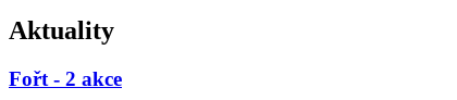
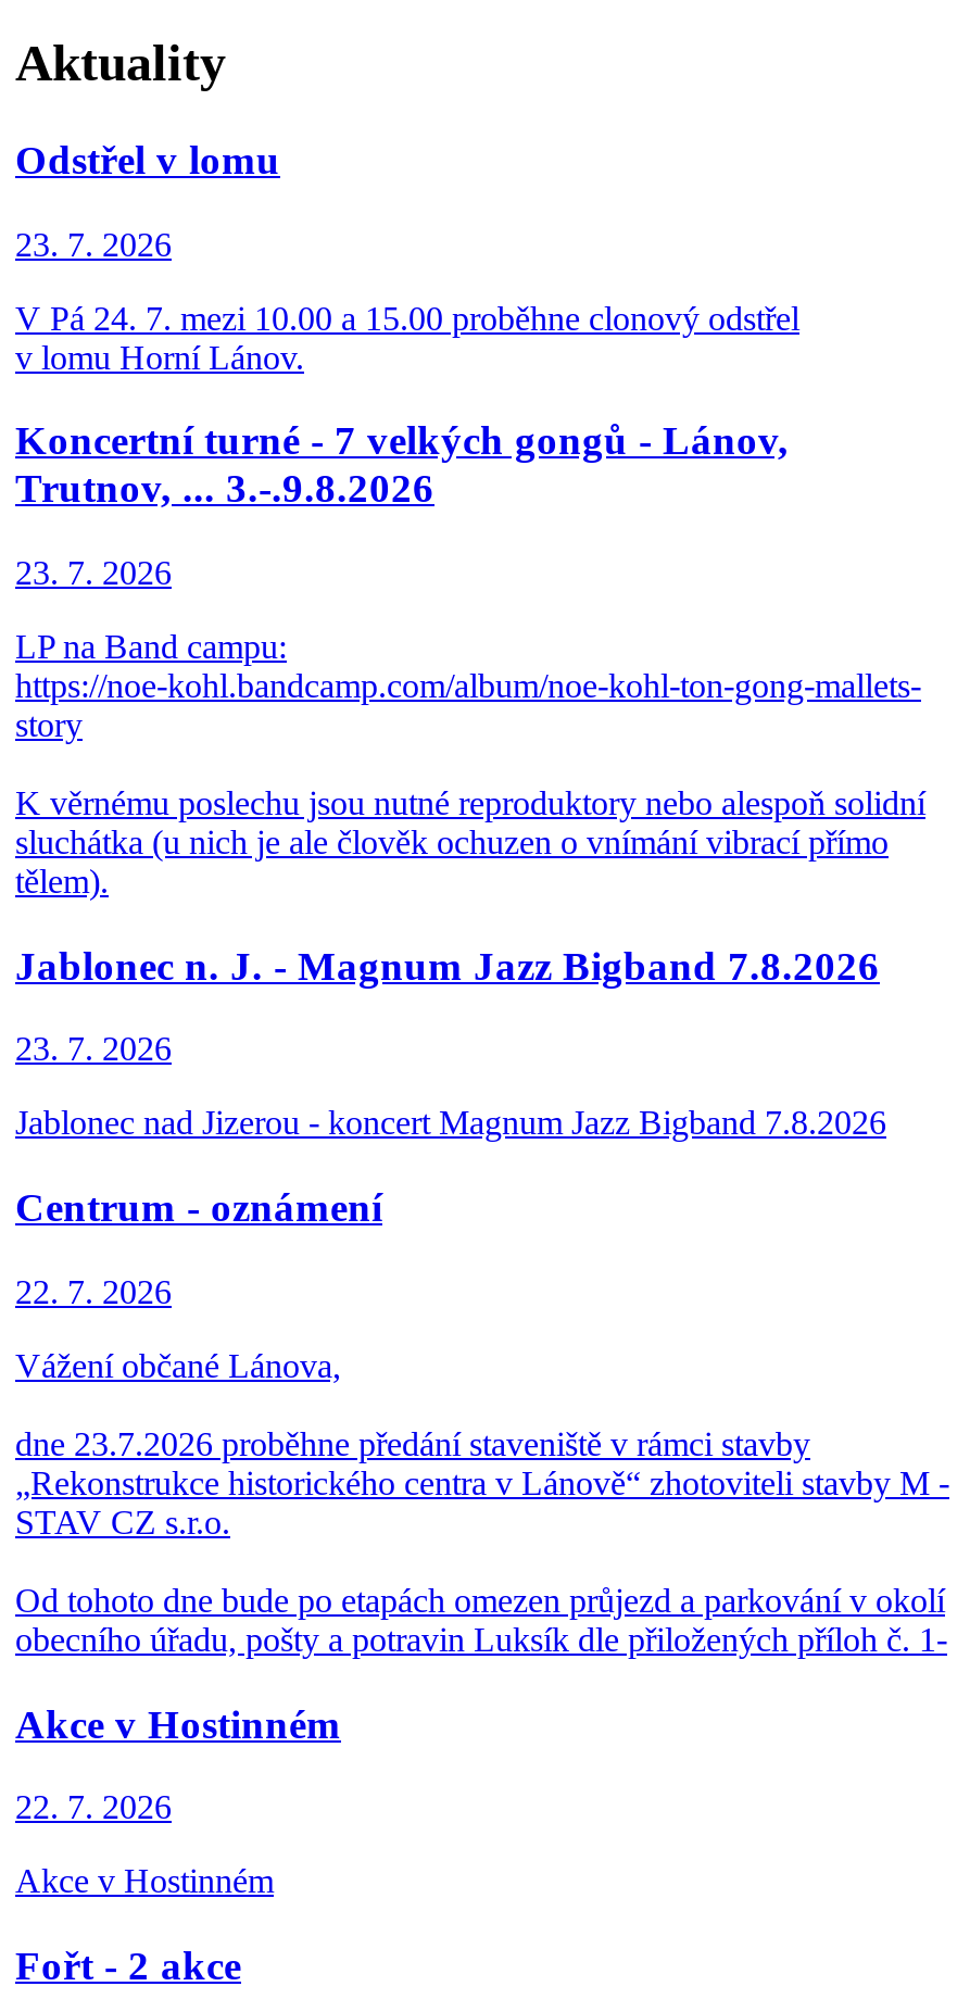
+ Odstřel v lomu
+ 23. 7. 2026
+ V Pá 24. 7. mezi 10.00 a 15.00 proběhne clonový odstřel
+ v lomu Horní Lánov.
+ Koncertní turné - 7 velkých gongů - Lánov,
+ Trutnov, ... 3.-.9.8.2026
+ 23. 7. 2026
+ LP na Band campu:
+ https://noe-kohl.bandcamp.com/album/noe-kohl-ton-gong-mallets-
+ story
+ K věrnému poslechu jsou nutné reproduktory nebo alespoň solidní
+ sluchátka (u nich je ale člověk ochuzen o vnímání vibrací přímo
+ tělem).
+ Jablonec n. J. - Magnum Jazz Bigband 7.8.2026
+ 23. 7. 2026
+ Jablonec nad Jizerou - koncert Magnum Jazz Bigband 7.8.2026
+ Centrum - oznámení
+ 22. 7. 2026
+ Vážení občané Lánova,
+ dne 23.7.2026 proběhne předání staveniště v rámci stavby
+ „Rekonstrukce historického centra v Lánově“ zhotoviteli stavby M -
+ STAV CZ s.r.o.
+ Od tohoto dne bude po etapách omezen průjezd a parkování v okolí
+ obecního úřadu, pošty a potravin Luksík dle přiložených příloh č. 1-
+ Akce v Hostinném
+ 22. 7. 2026
+ Akce v Hostinném
